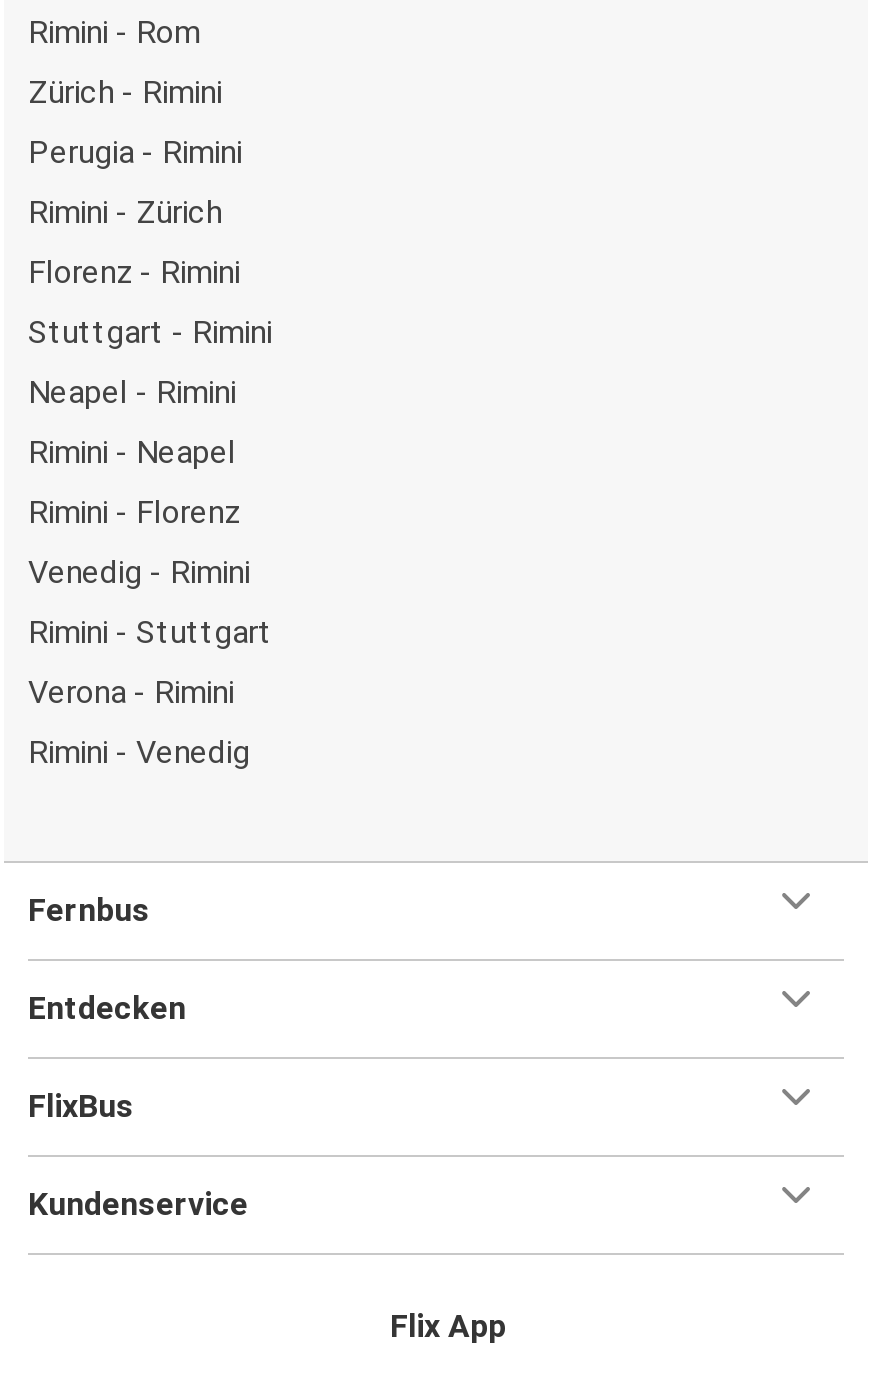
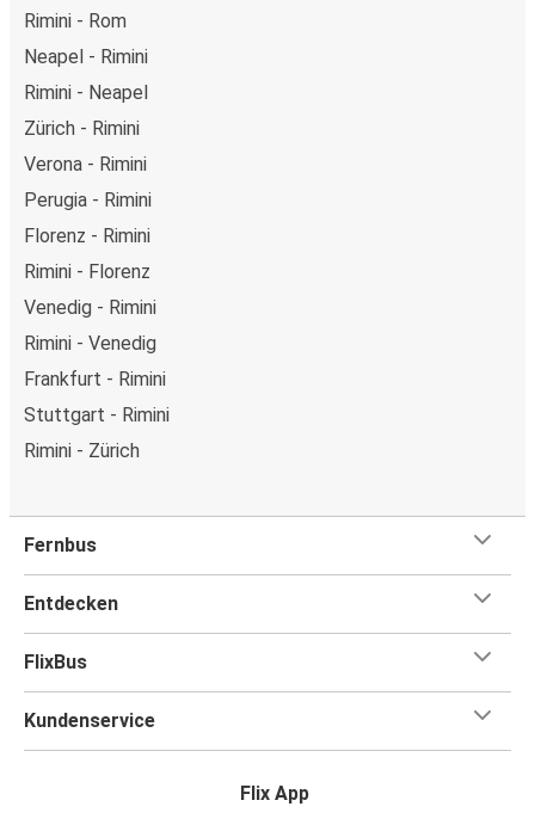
moved down: Zürich - Rimini

moved down: Perugia - Rimini | Florenz - Rimini

moved down: Stuttgart - Rimini | Rimini - Zürich

moved up: Neapel - Rimini | Rimini - Neapel

moved up: Rimini - Florenz | Venedig - Rimini

- Rimini - Stuttgart

moved up: Verona - Rimini

moved up: Rimini - Venedig

+ Frankfurt - Rimini
